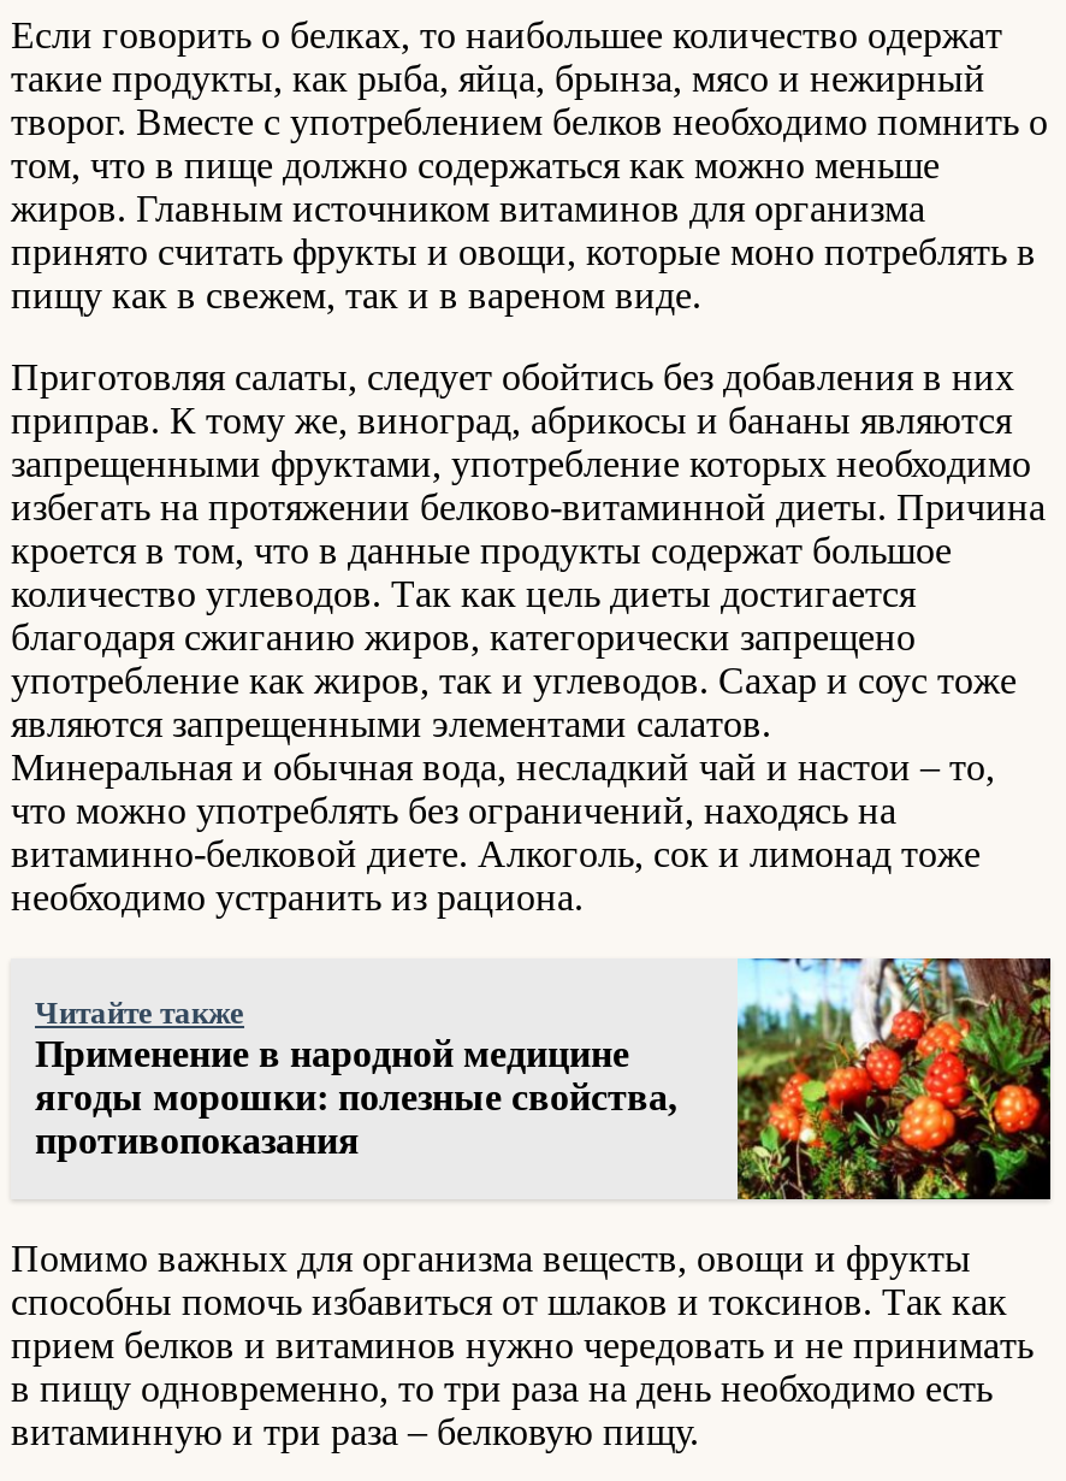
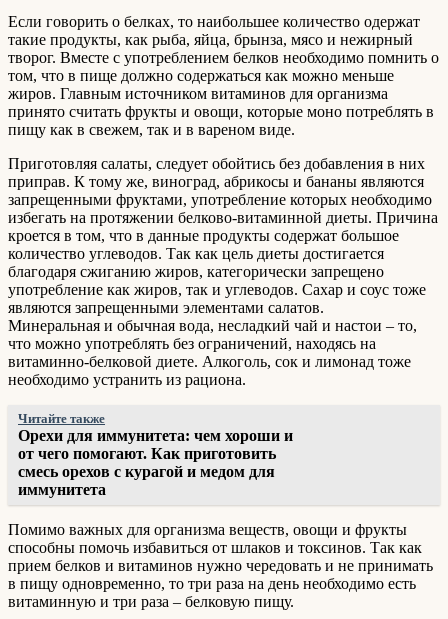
- [image]

- Применение в народной медицине
- ягоды морошки: полезные свойства,
- противопоказания
+ Орехи для иммунитета: чем хороши и
+ от чего помогают. Как приготовить
+ смесь орехов с курагой и медом для
+ иммунитета
